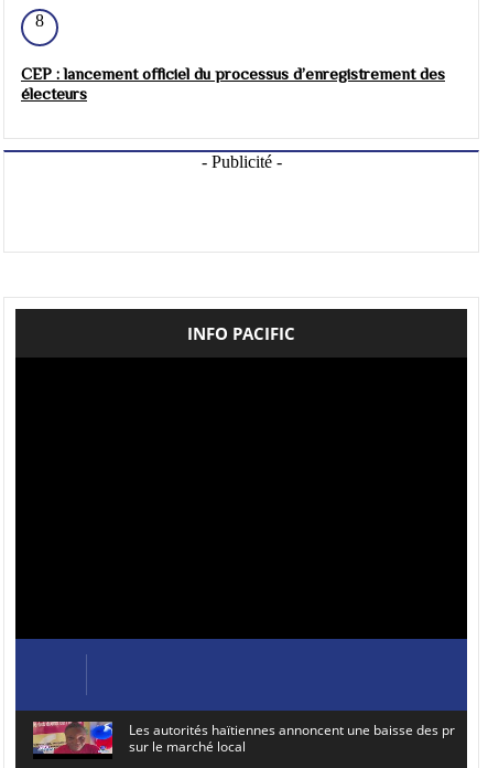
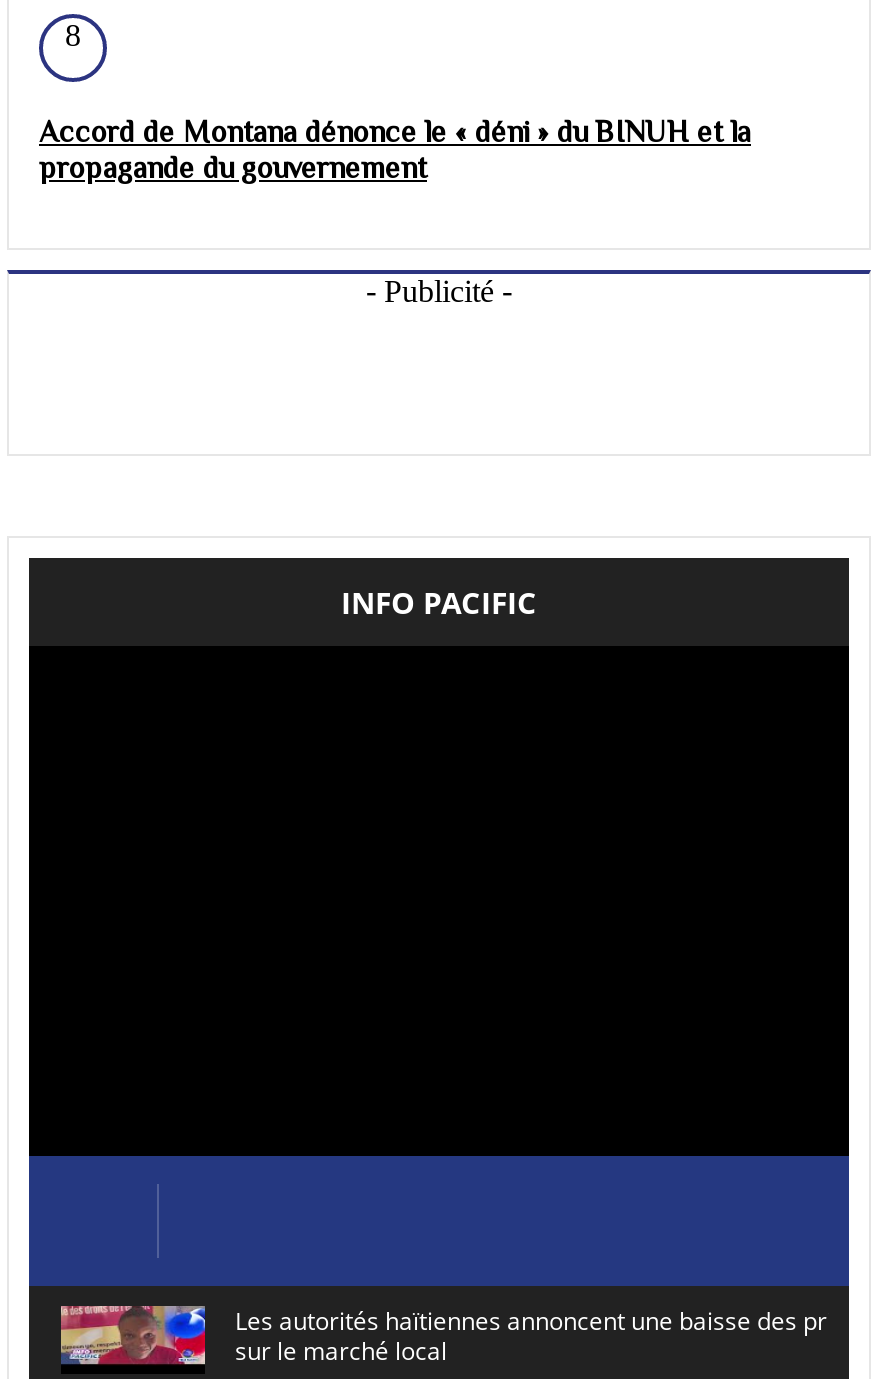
- CEP : lancement officiel du processus d’enregistrement des
- électeurs
+ Accord de Montana dénonce le « déni » du BINUH et la
+ propagande du gouvernement
